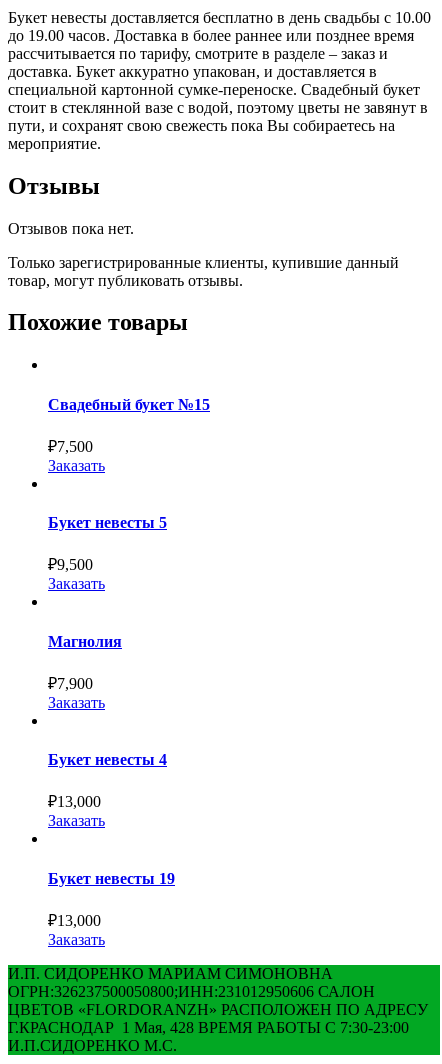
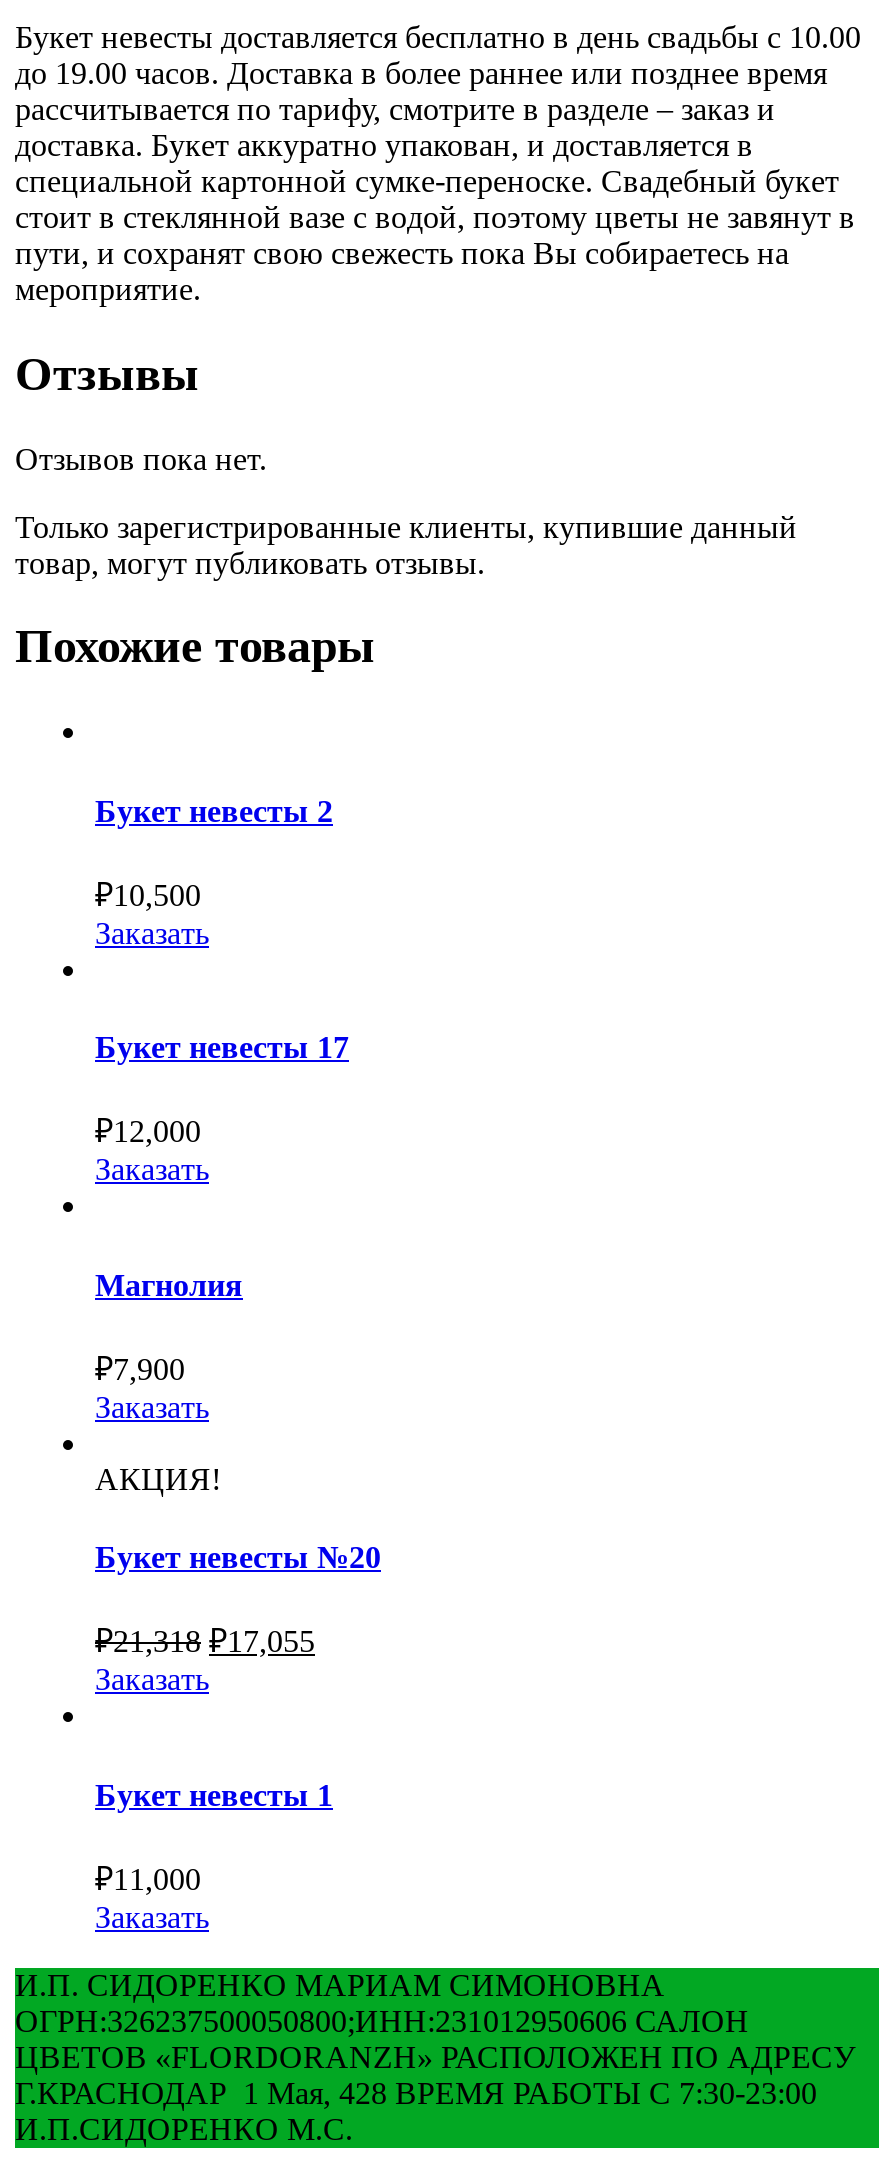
- Свадебный букет №15
+ Букет невесты 2

- ₽7,500
+ ₽10,500

- Букет невесты 5
+ Букет невесты 17

- ₽9,500
+ ₽12,000

- Букет невесты 4
- ₽13,000
+ АКЦИЯ!
+ Букет невесты №20
+ ₽21,318 ₽17,055

- Букет невесты 19
+ Букет невесты 1

- ₽13,000
+ ₽11,000
